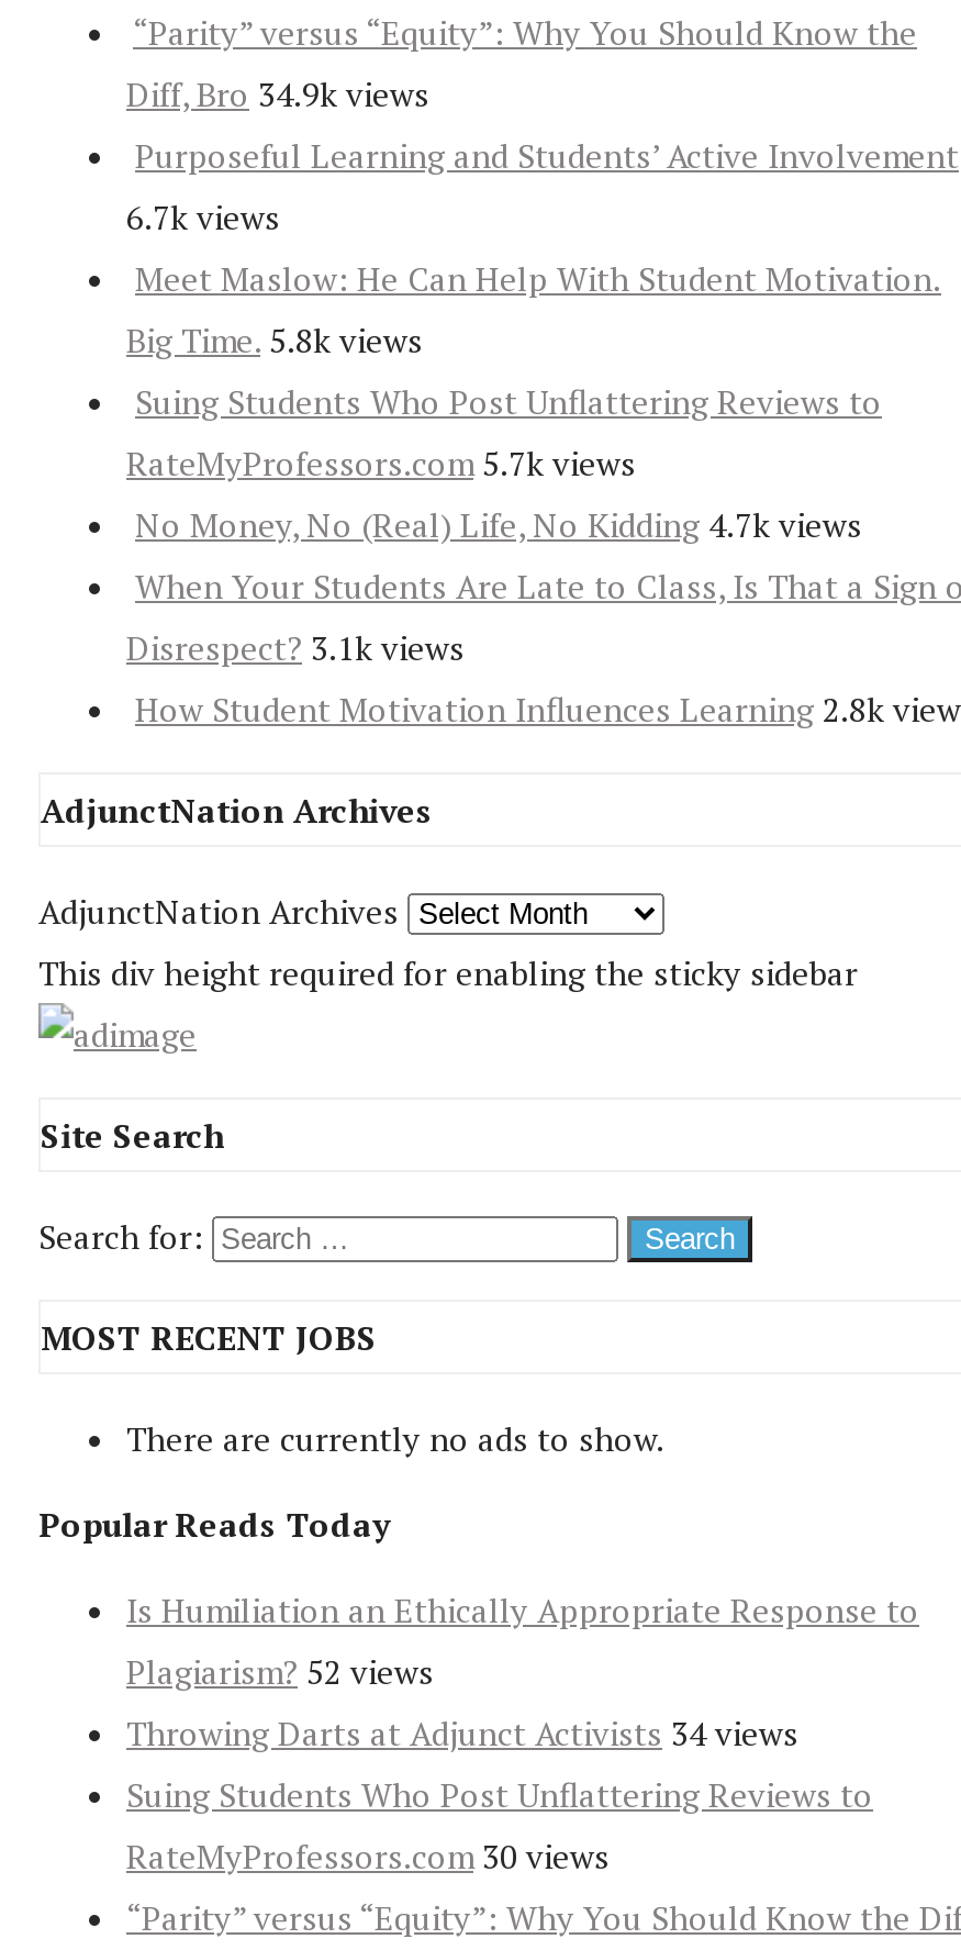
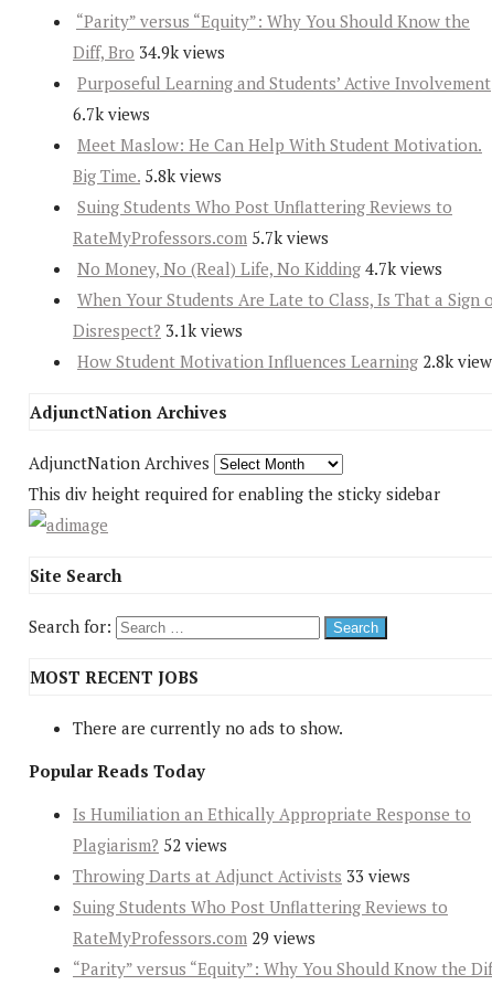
- Throwing Darts at Adjunct Activists 34 views
+ Throwing Darts at Adjunct Activists 33 views

- RateMyProfessors.com 30 views
+ RateMyProfessors.com 29 views
